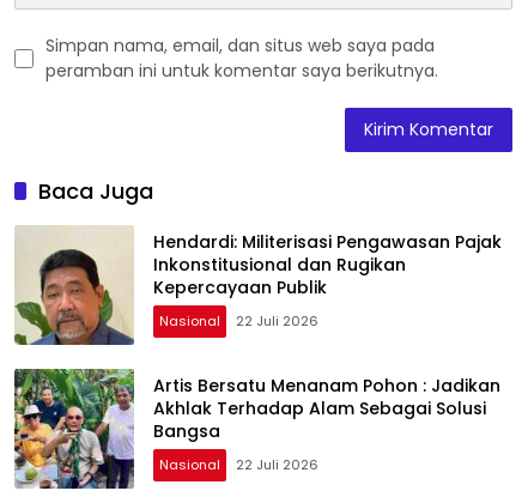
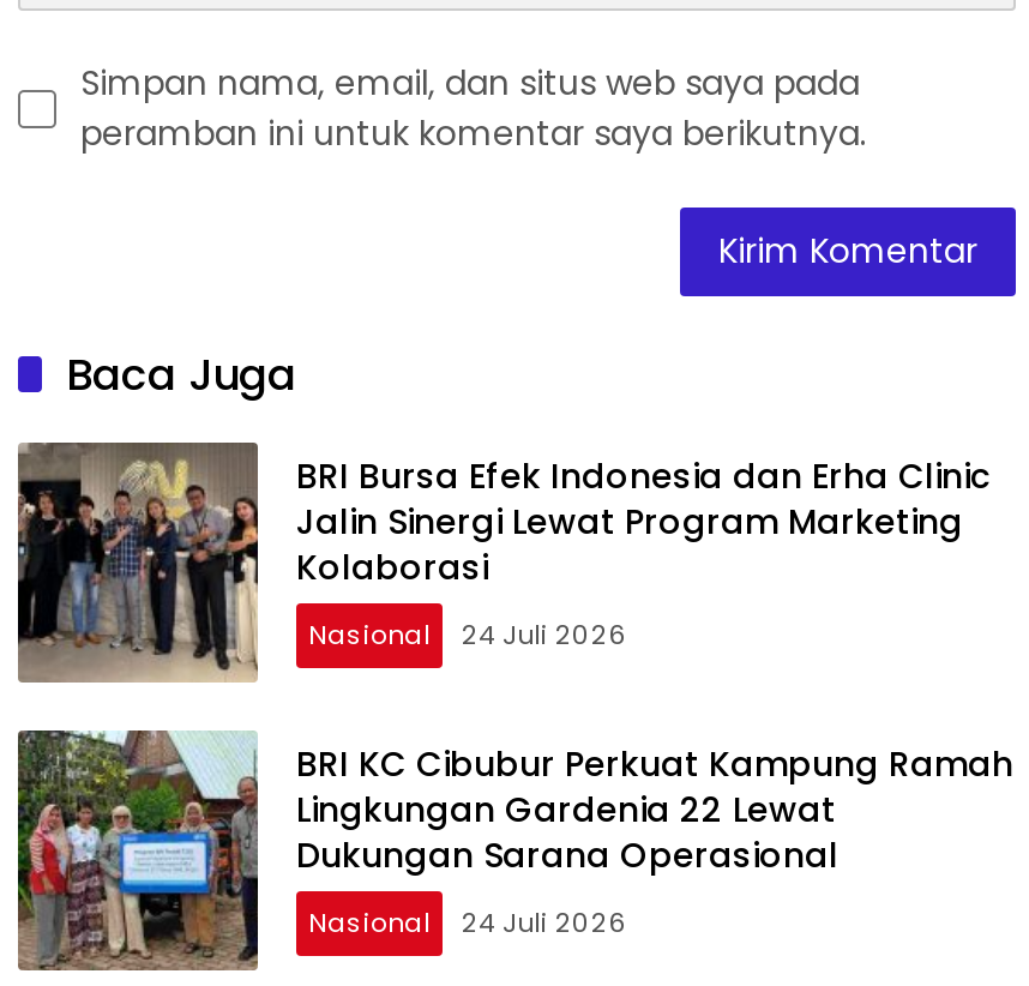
- [image]
- Hendardi: Militerisasi Pengawasan Pajak
- Inkonstitusional dan Rugikan
- Kepercayaan Publik
+ [image]
+ BRI Bursa Efek Indonesia dan Erha Clinic
+ Jalin Sinergi Lewat Program Marketing
+ Kolaborasi

- Nasional 22 Juli 2026
+ Nasional 24 Juli 2026

- [image]
- Artis Bersatu Menanam Pohon : Jadikan
- Akhlak Terhadap Alam Sebagai Solusi
- Bangsa
+ [image]
+ BRI KC Cibubur Perkuat Kampung Ramah
+ Lingkungan Gardenia 22 Lewat
+ Dukungan Sarana Operasional

- Nasional 22 Juli 2026
+ Nasional 24 Juli 2026
